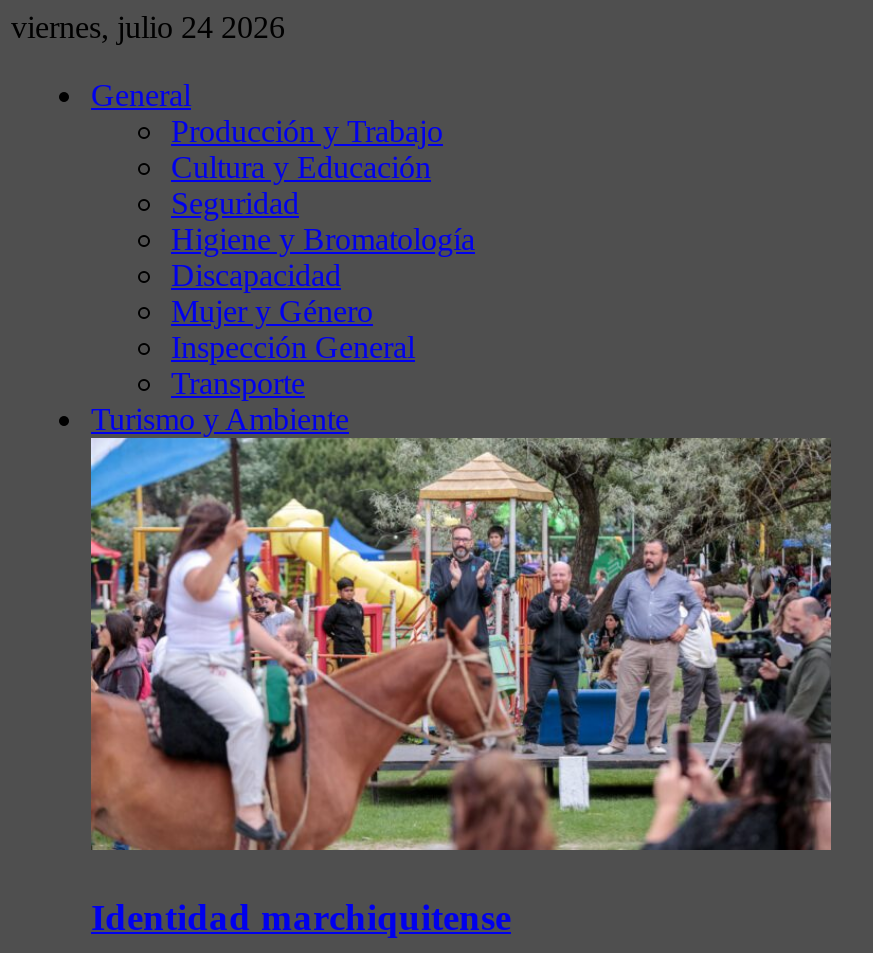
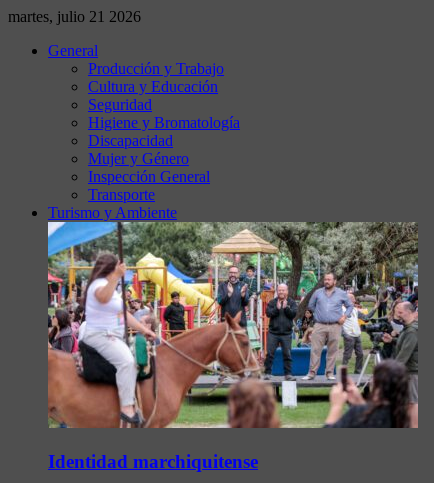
- viernes, julio 24 2026
+ martes, julio 21 2026
